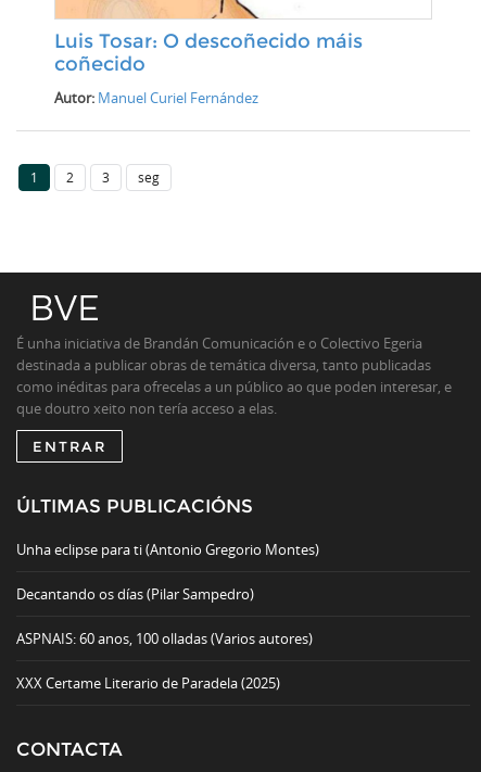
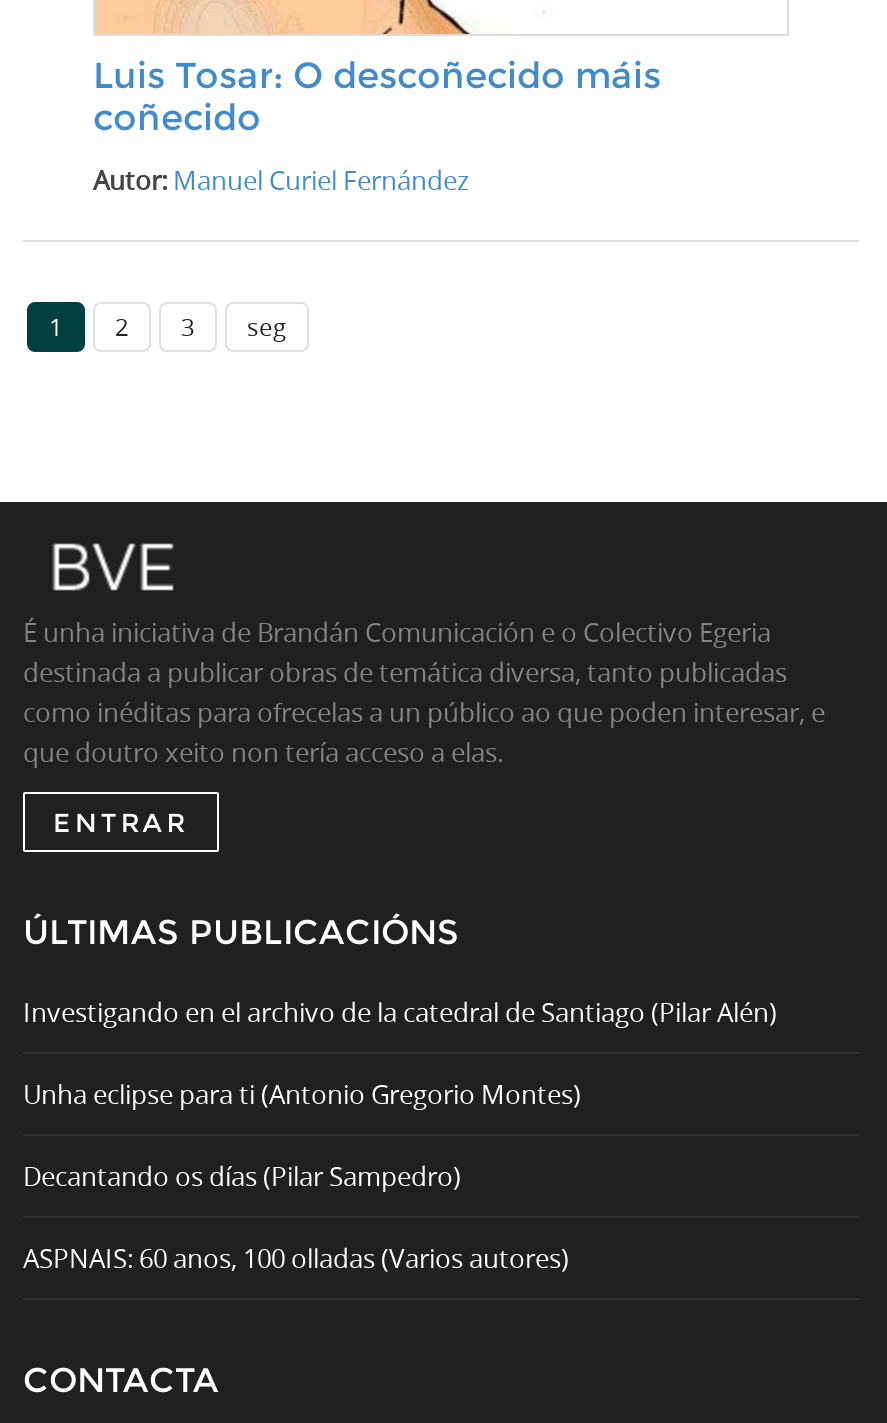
+ Investigando en el archivo de la catedral de Santiago (Pilar Alén)

moved down: Unha eclipse para ti (Antonio Gregorio Montes) | Decantando os días (Pilar Sampedro) | ASPNAIS: 60 anos, 100 olladas (Varios autores)

- XXX Certame Literario de Paradela (2025)
